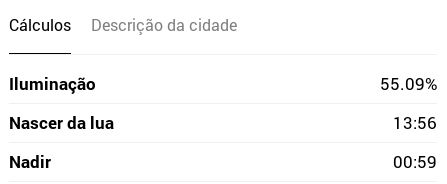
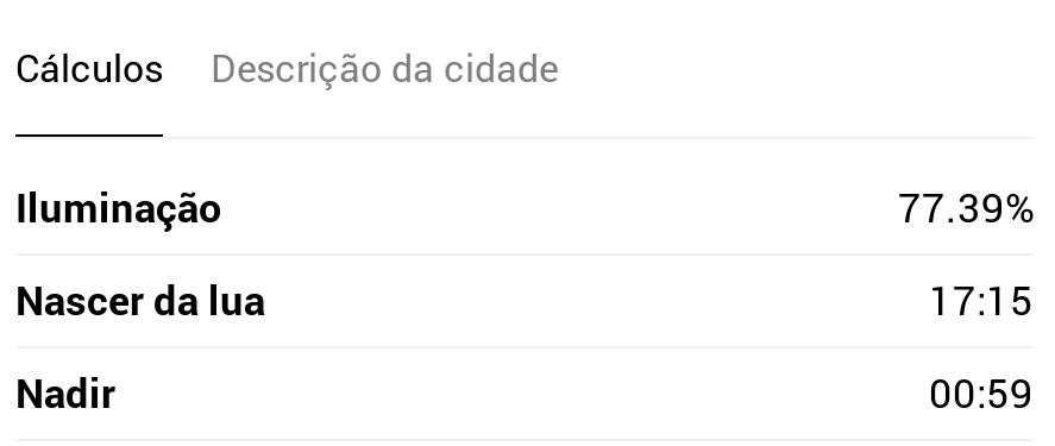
- 55.09%
+ 77.39%

- 13:56
+ 17:15
